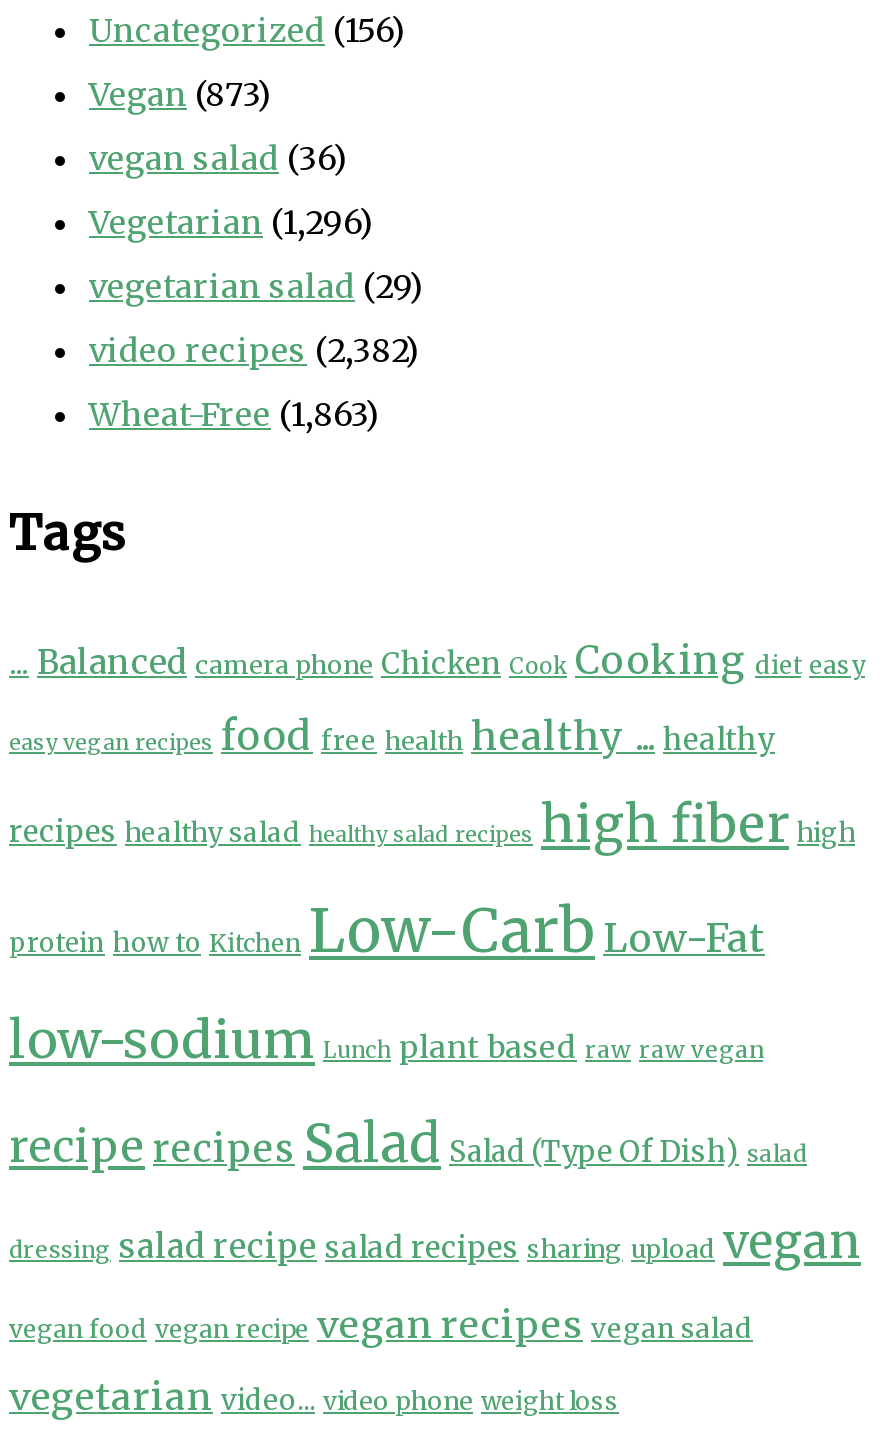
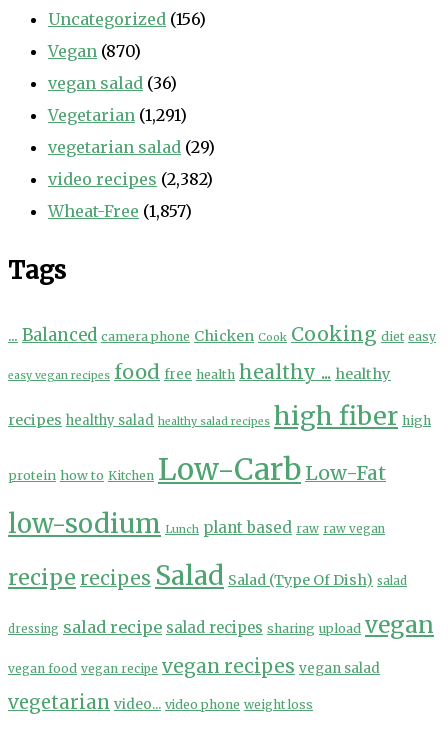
- Vegan (873)
+ Vegan (870)

- Vegetarian (1,296)
+ Vegetarian (1,291)

- Wheat-Free (1,863)
+ Wheat-Free (1,857)
